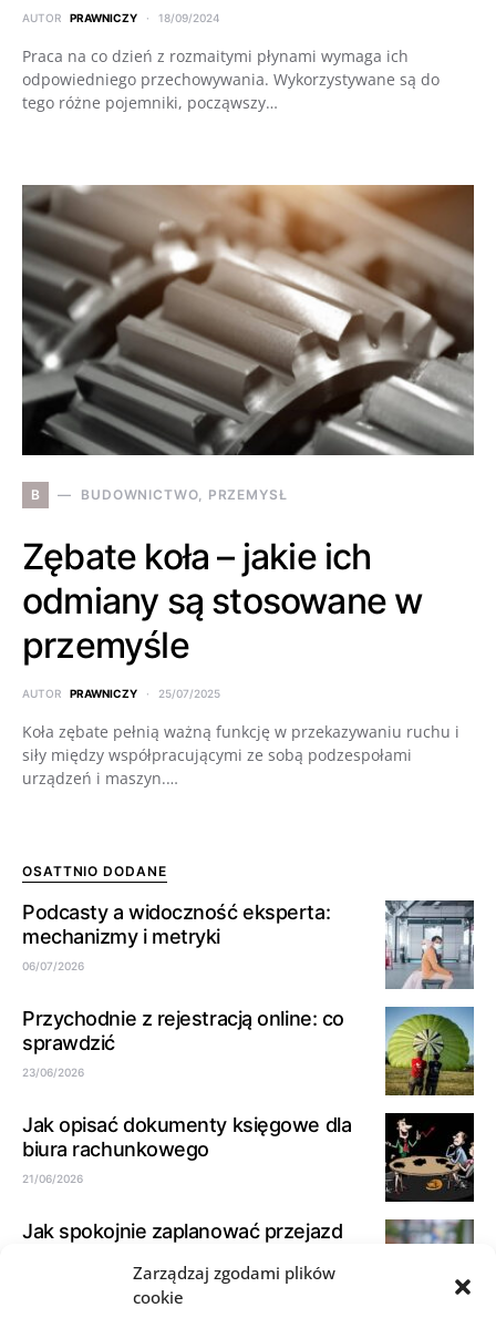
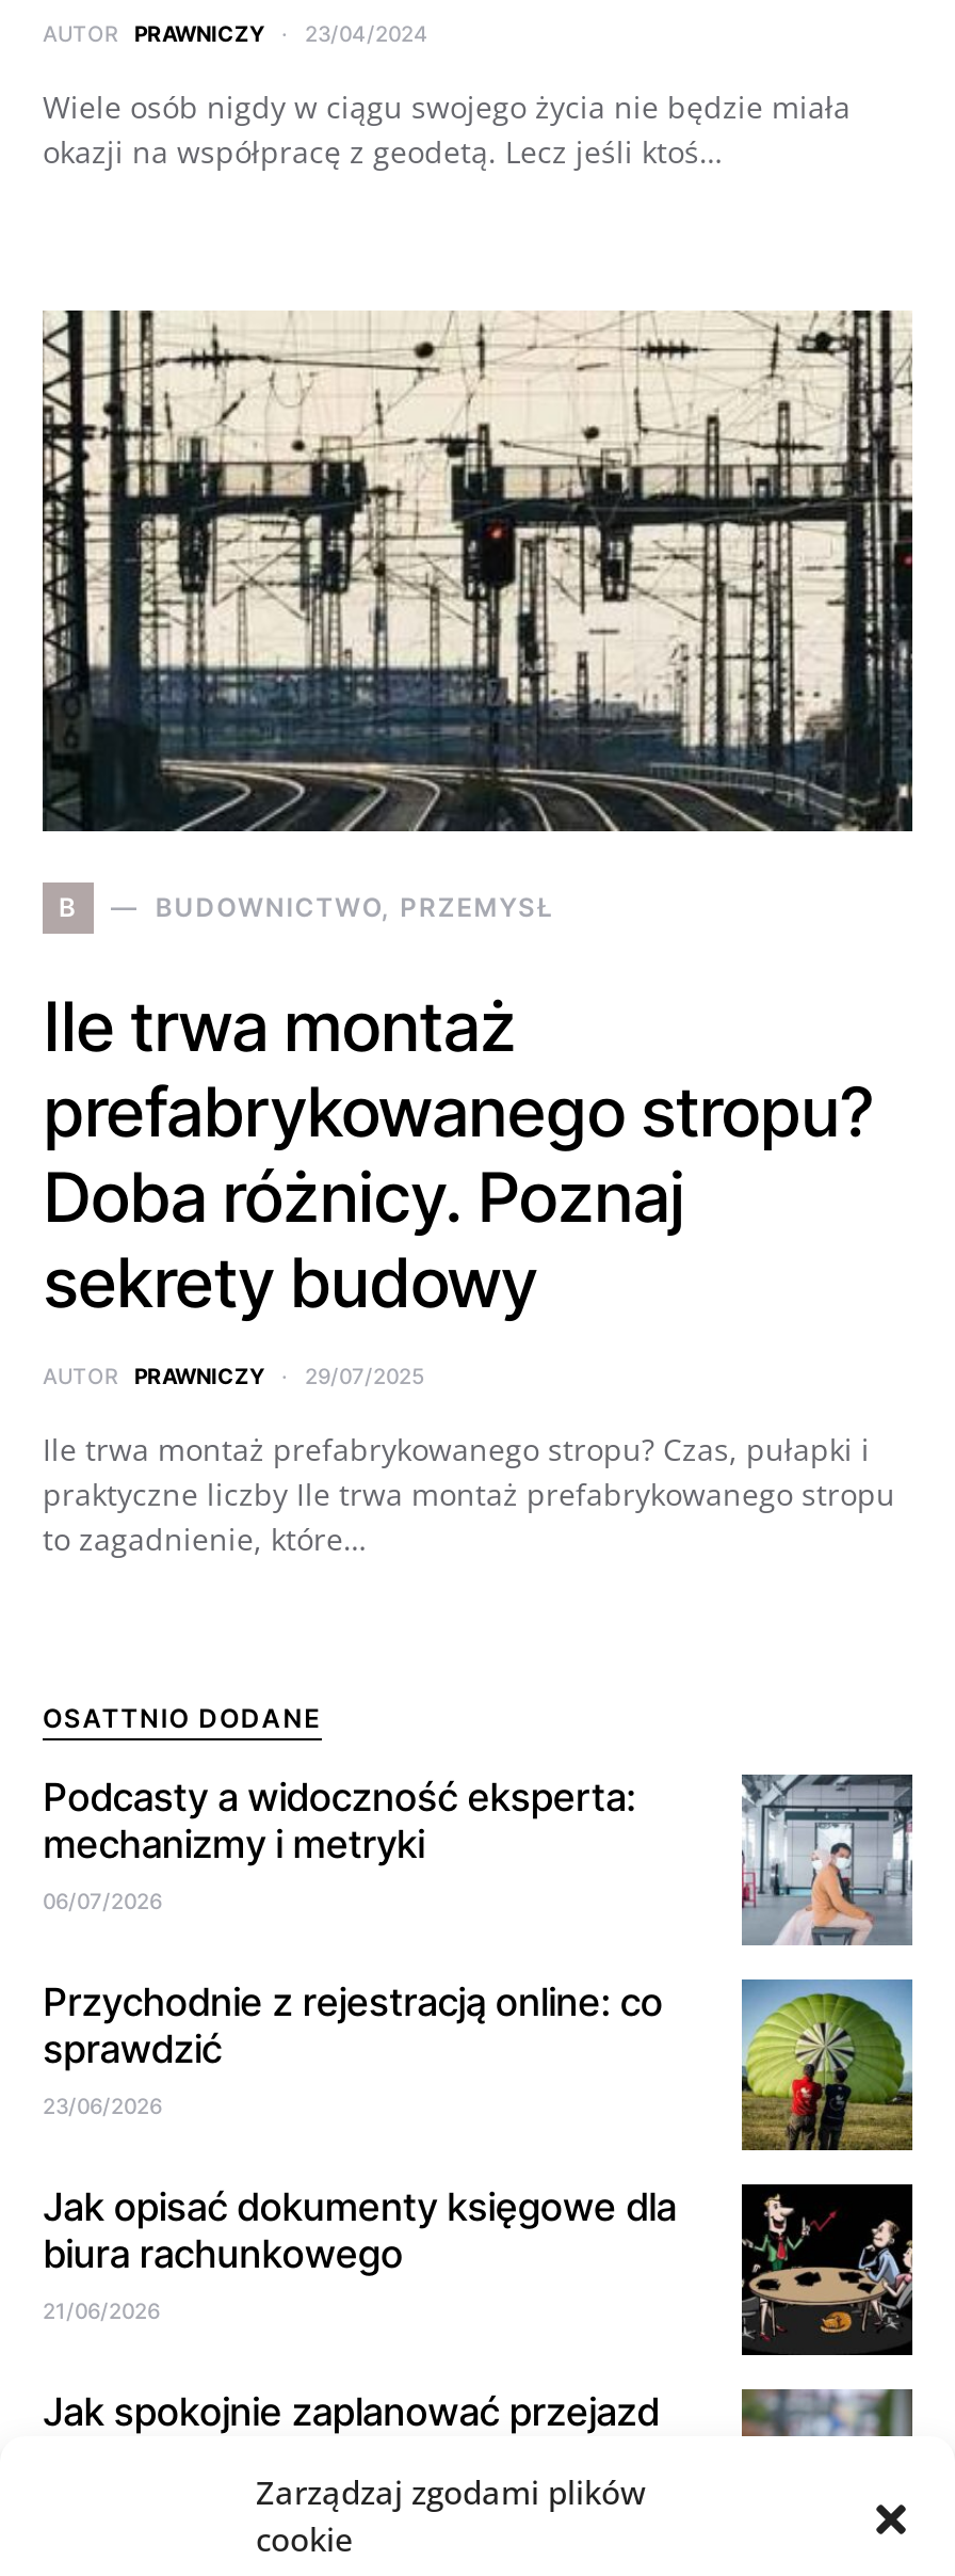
- AUTOR PRAWNICZY 18/09/2024
+ AUTOR PRAWNICZY 23/04/2024

- Praca na co dzień z rozmaitymi płynami wymaga ich
- odpowiedniego przechowywania. Wykorzystywane są do
- tego różne pojemniki, począwszy…
+ Wiele osób nigdy w ciągu swojego życia nie będzie miała
+ okazji na współpracę z geodetą. Lecz jeśli ktoś…

- [image]
+ [image]

moved up: B | BUDOWNICTWO, PRZEMYSŁ

- Zębate koła – jakie ich
- odmiany są stosowane w
- przemyśle
+ Ile trwa montaż
+ prefabrykowanego stropu?
+ Doba różnicy. Poznaj
+ sekrety budowy

- AUTOR PRAWNICZY 25/07/2025
+ AUTOR PRAWNICZY 29/07/2025

- Koła zębate pełnią ważną funkcję w przekazywaniu ruchu i
- siły między współpracującymi ze sobą podzespołami
- urządzeń i maszyn.…
+ Ile trwa montaż prefabrykowanego stropu? Czas, pułapki i
+ praktyczne liczby Ile trwa montaż prefabrykowanego stropu
+ to zagadnienie, które…
